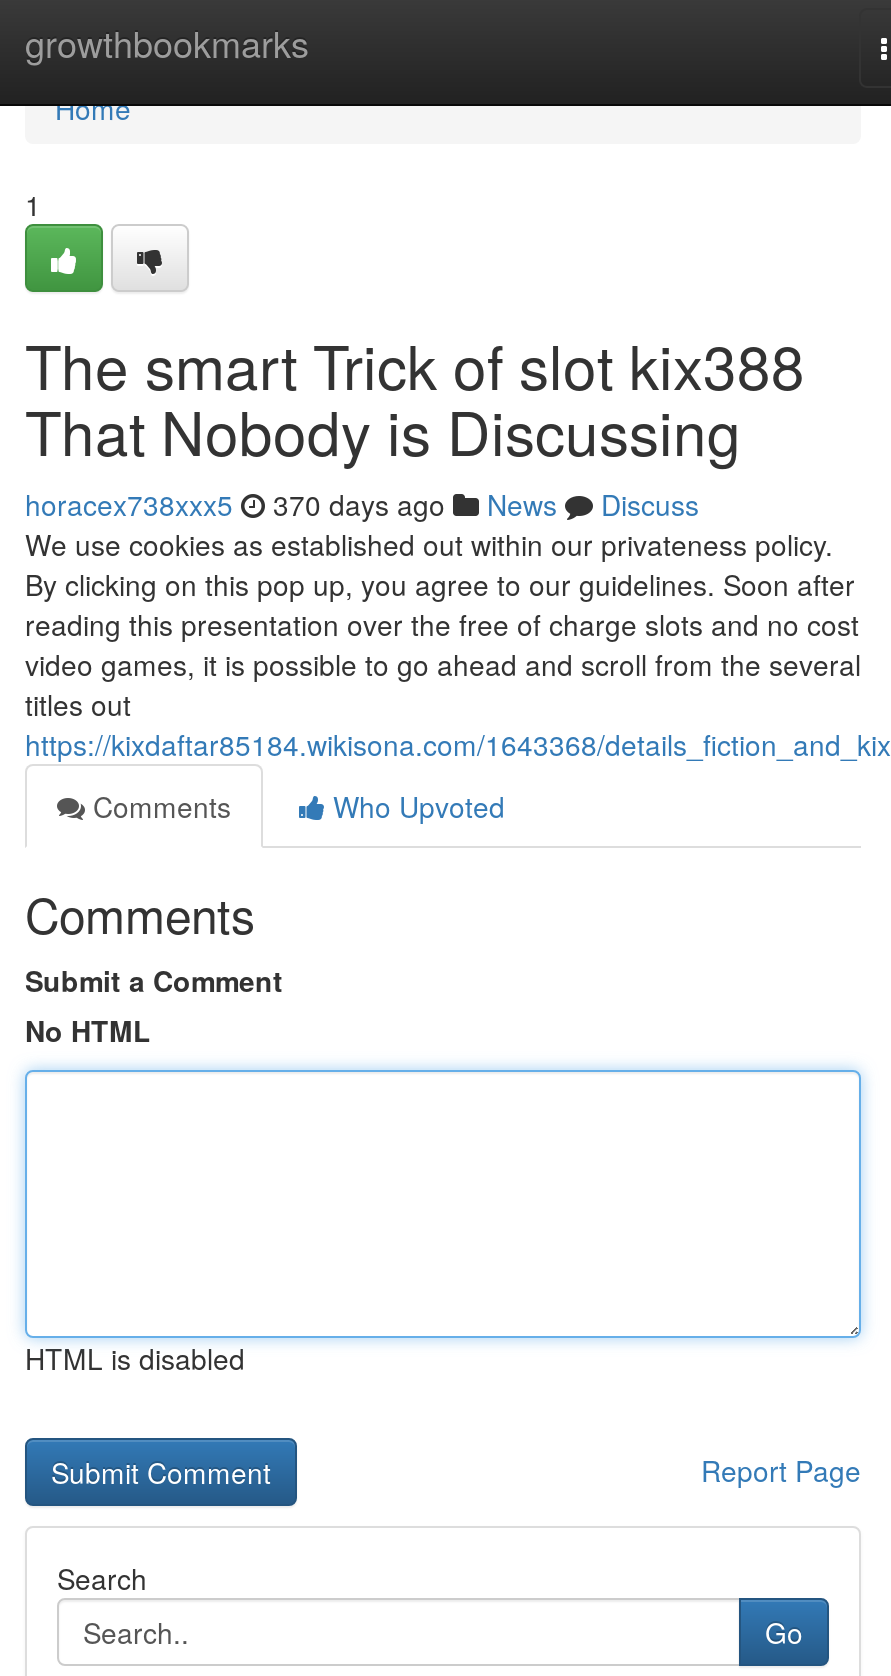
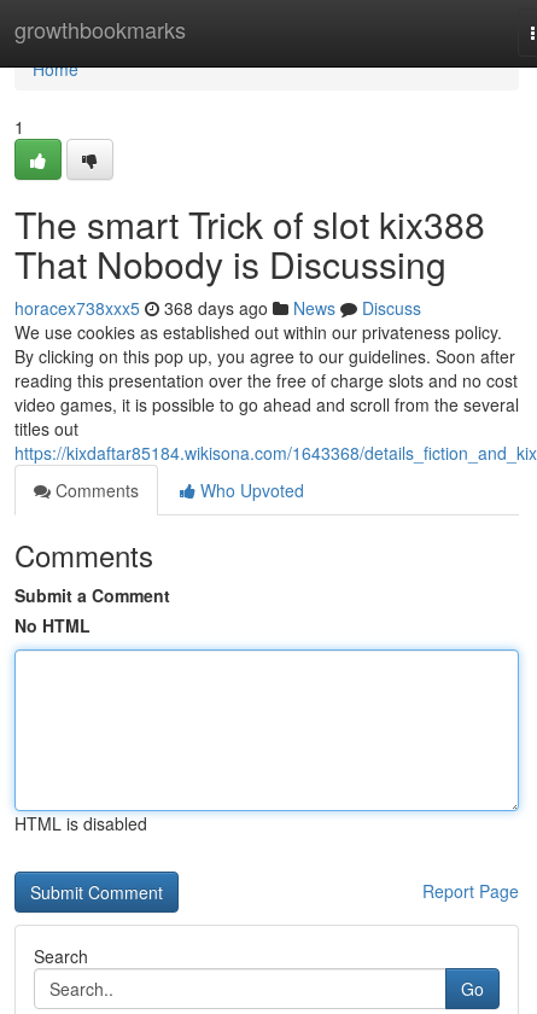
- horacex738xxx5 370 days ago News Discuss
+ horacex738xxx5 368 days ago News Discuss
